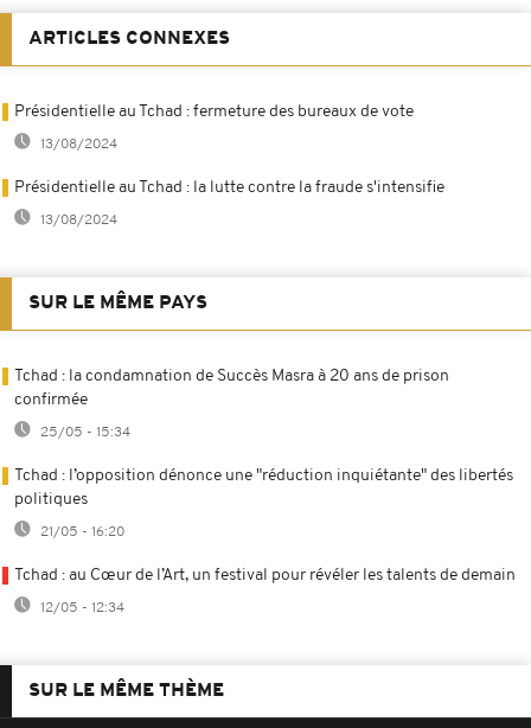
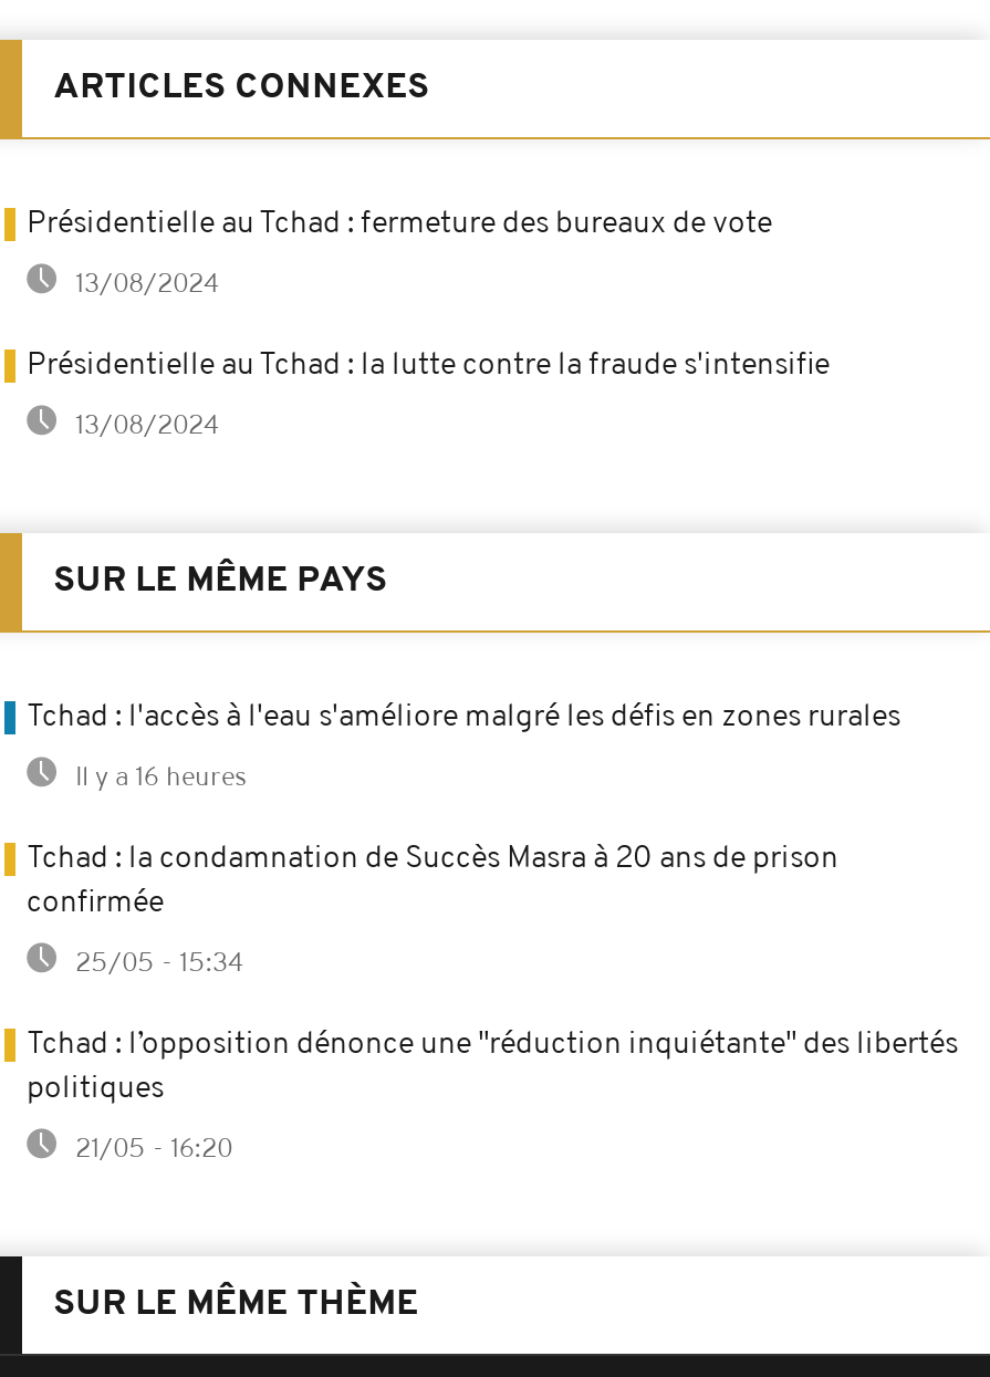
+ Tchad : l'accès à l'eau s'améliore malgré les défis en zones rurales
+ Il y a 16 heures

moved down: Tchad : la condamnation de Succès Masra à 20 ans de prison | confirmée | 25/05 - 15:34 | Tchad : l’opposition dénonce une "réduction inquiétante" des libertés | politiques | 21/05 - 16:20

- Tchad : au Cœur de l’Art, un festival pour révéler les talents de demain
- 12/05 - 12:34
